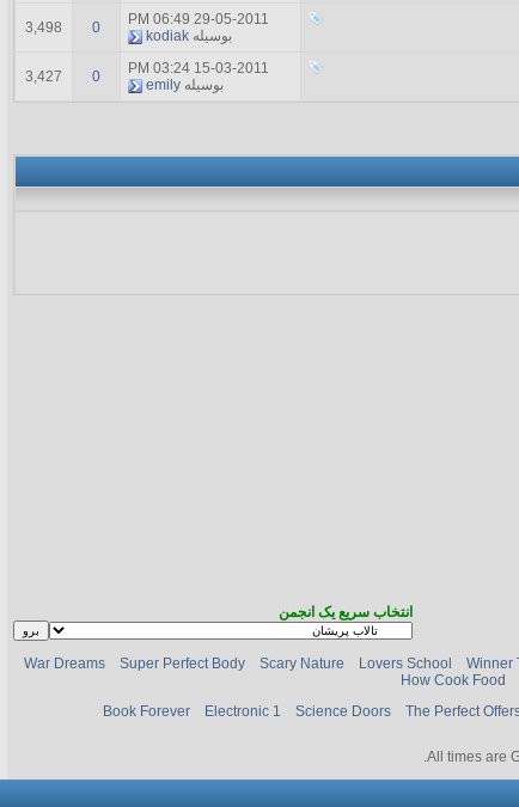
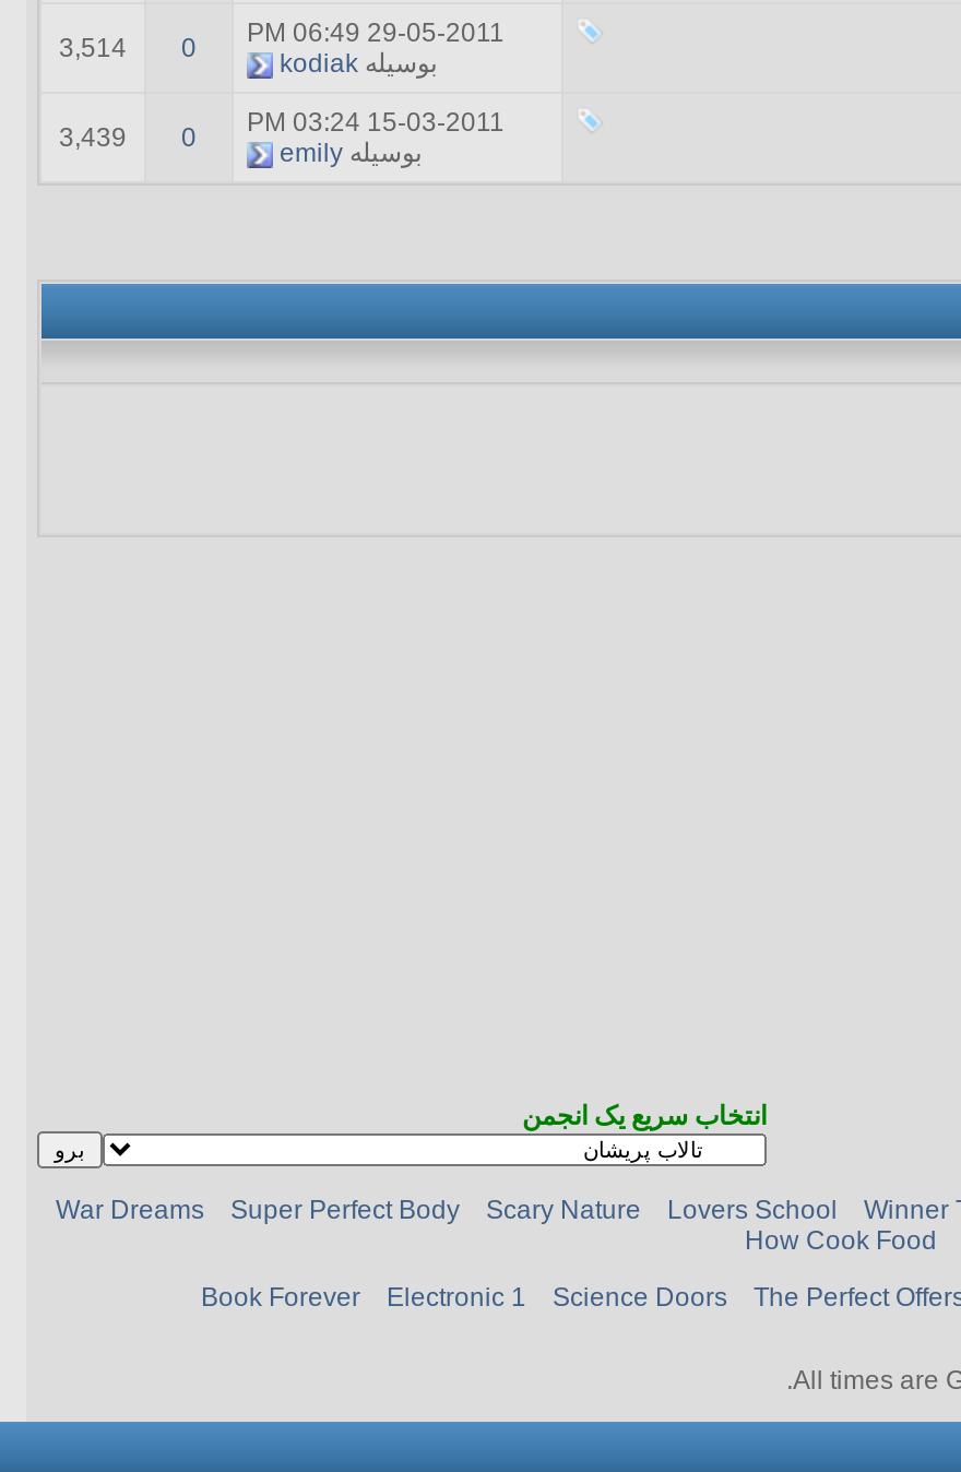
- 3,498 0
+ 3,514 0

- 3,427 0
+ 3,439 0
